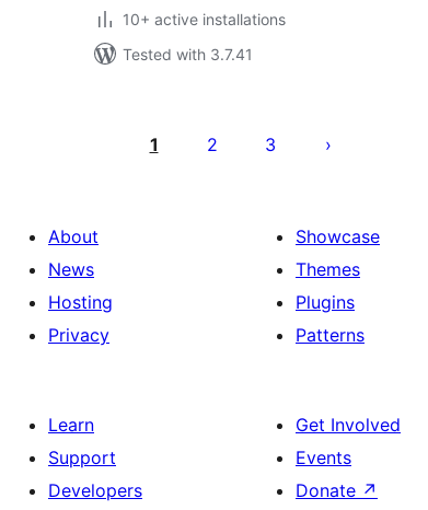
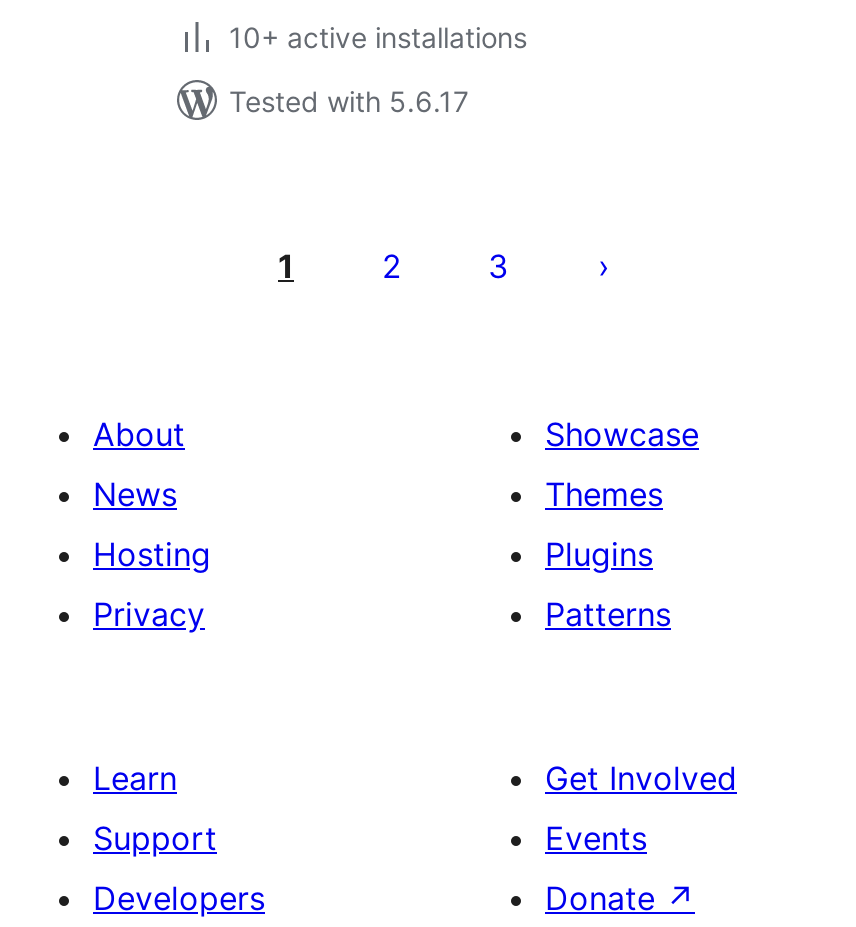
- Tested with 3.7.41
+ Tested with 5.6.17
